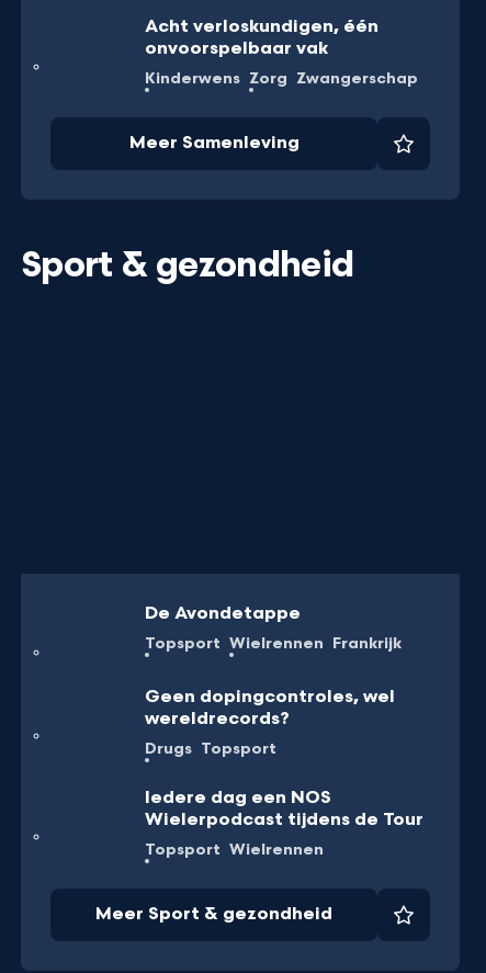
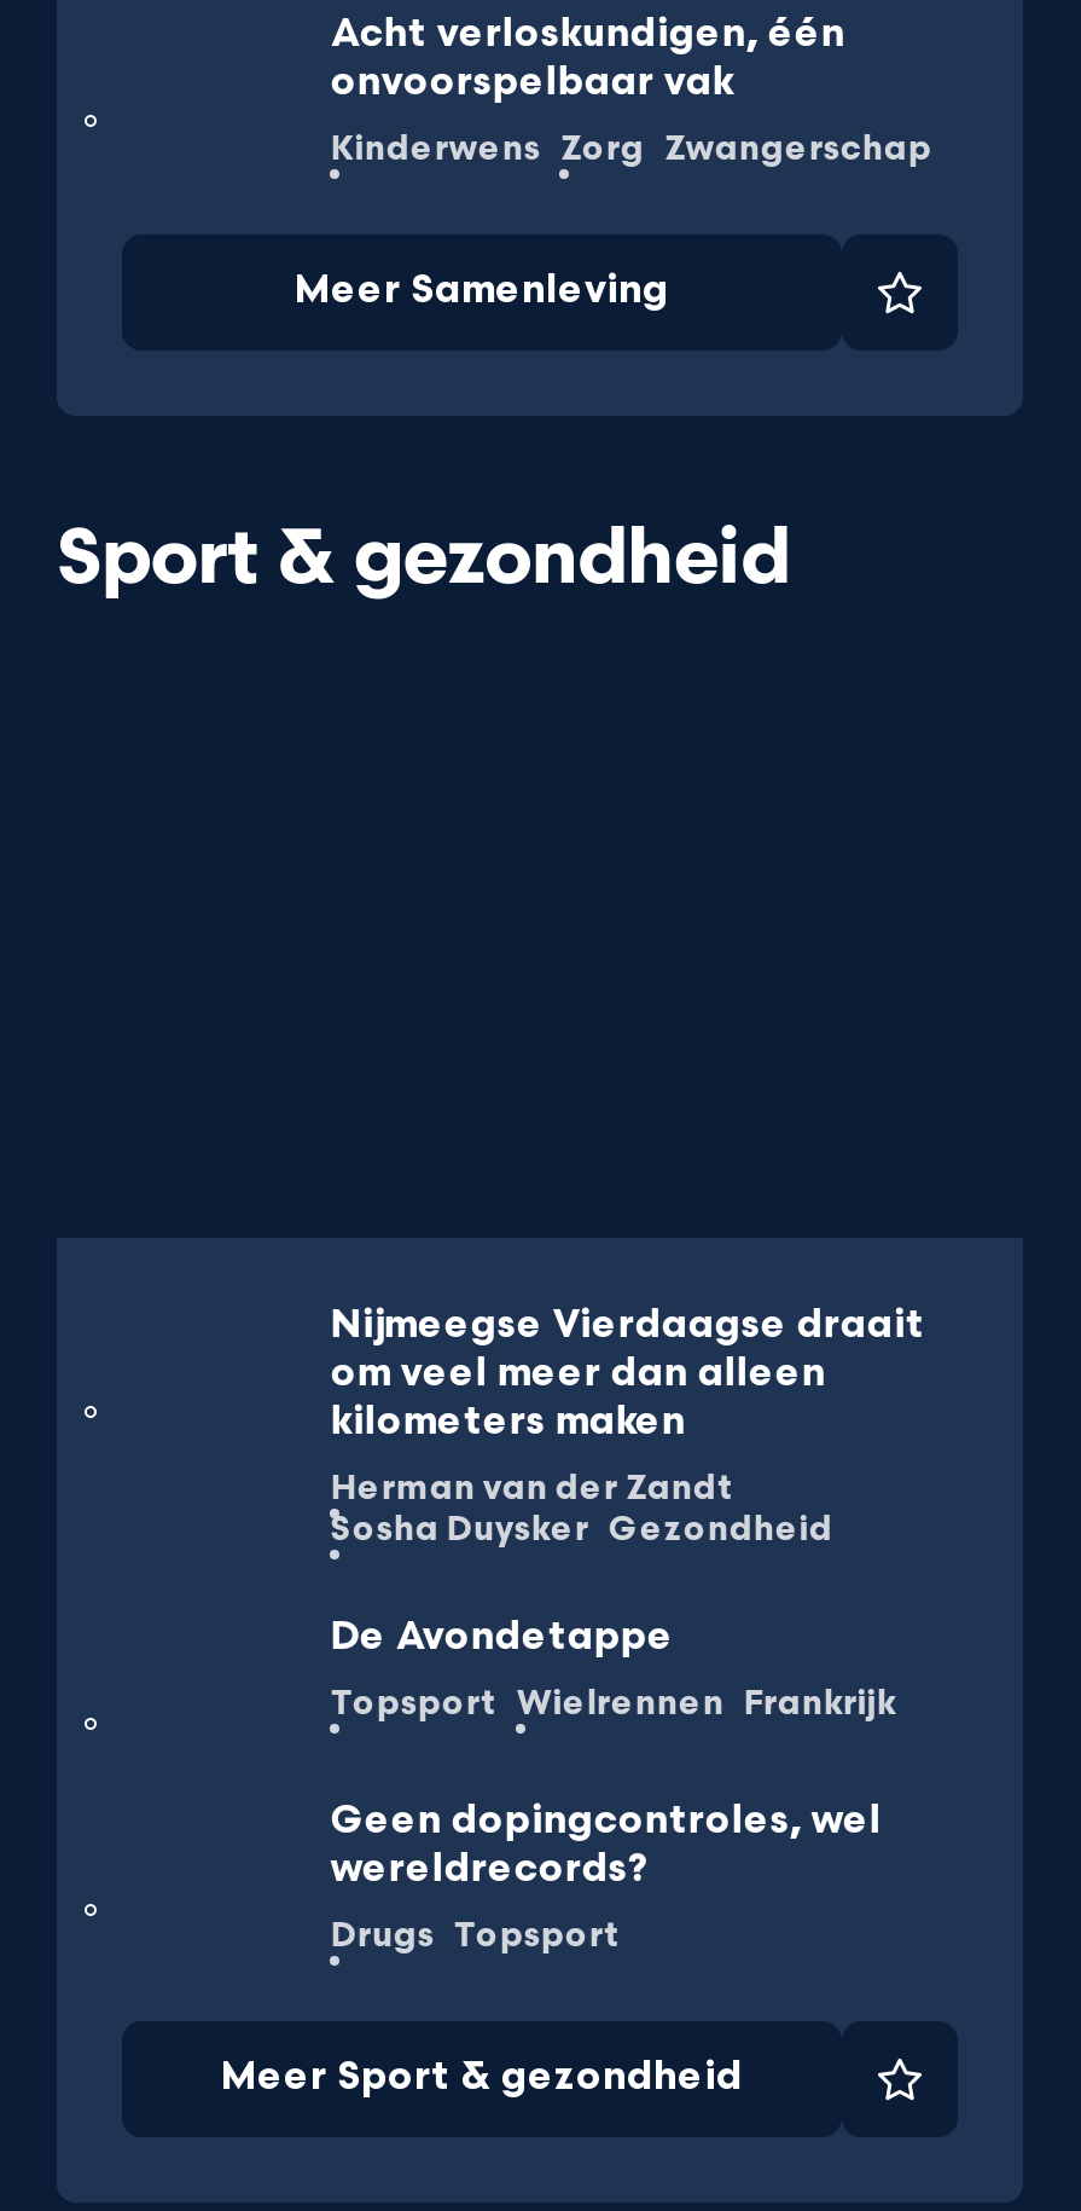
+ Nijmeegse Vierdaagse draait
+ om veel meer dan alleen
+ kilometers maken
+ Herman van der Zandt
+ Sosha Duysker Gezondheid

moved down: De Avondetappe | Topsport Wielrennen Frankrijk | Geen dopingcontroles, wel | wereldrecords? | Drugs Topsport

- Iedere dag een NOS
- Wielerpodcast tijdens de Tour
- Topsport Wielrennen
